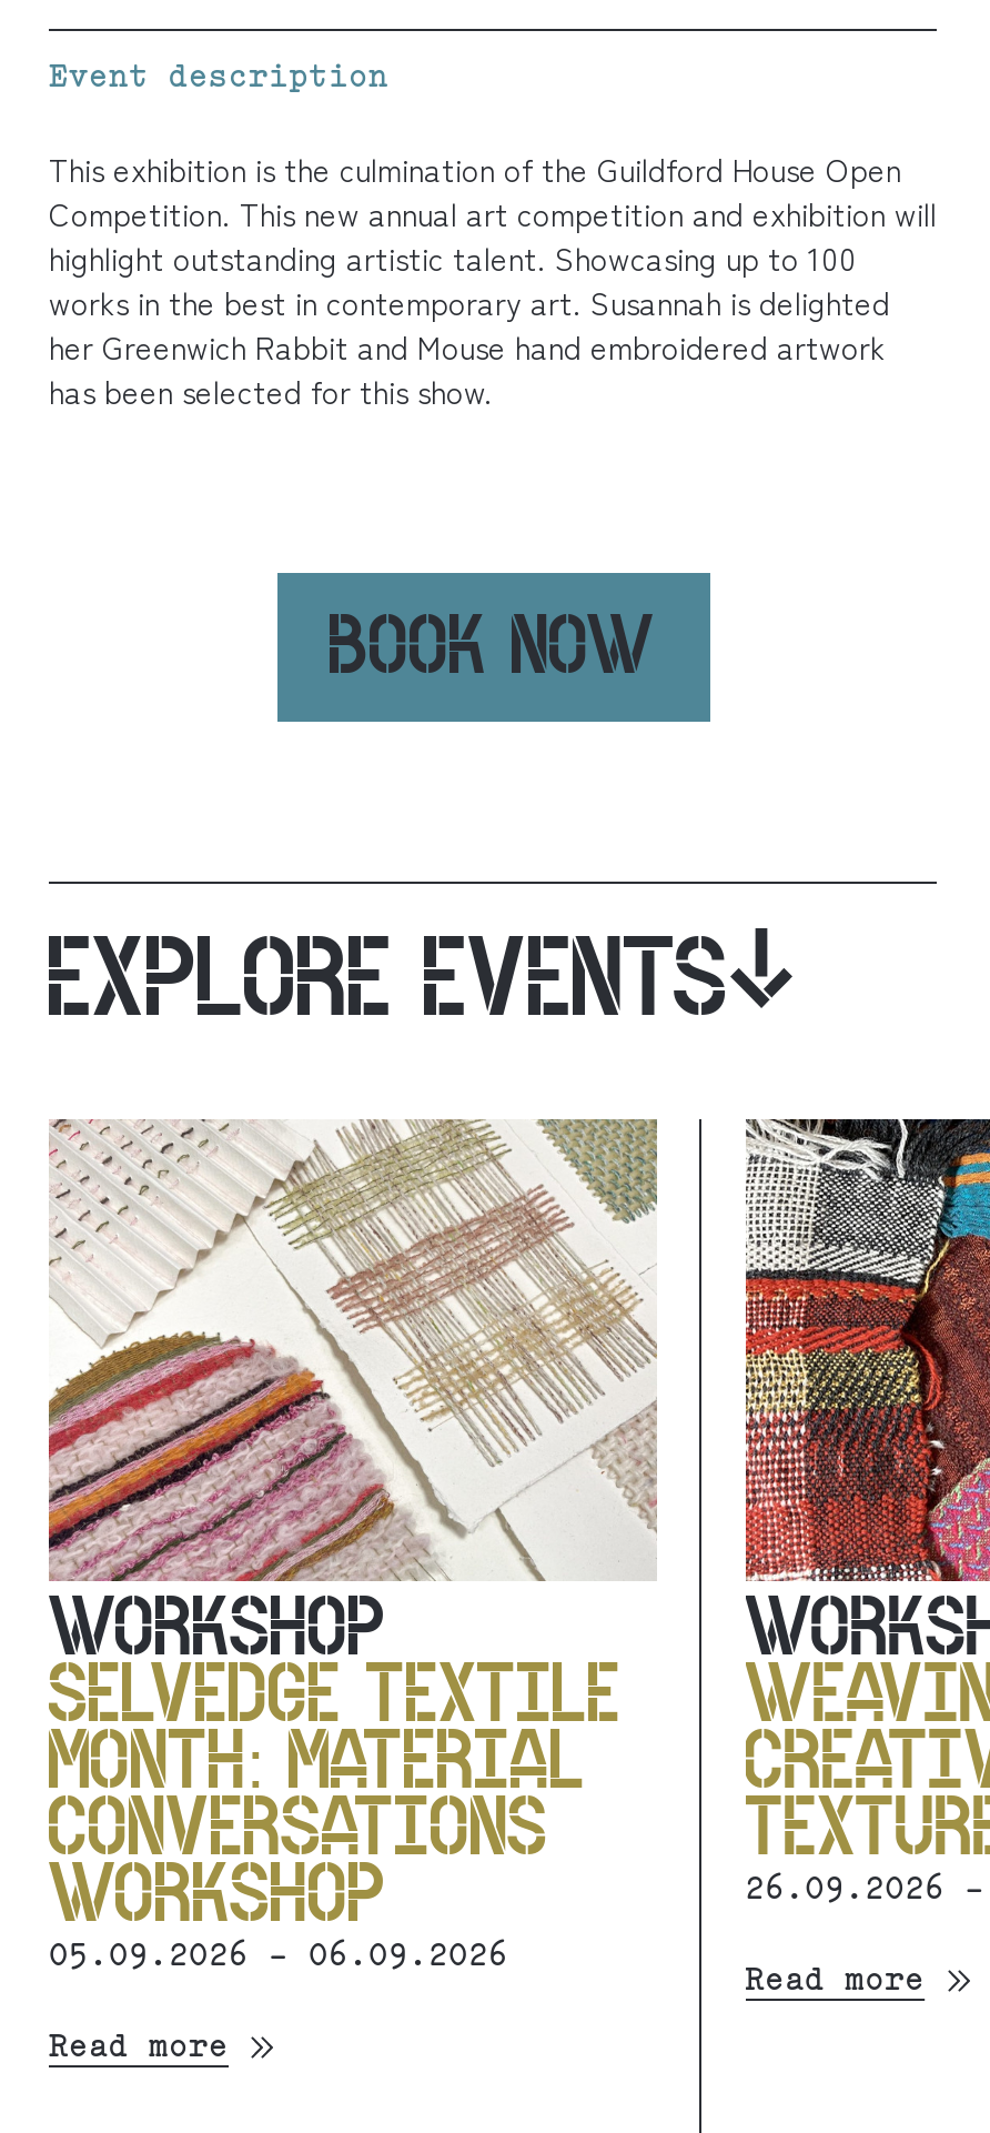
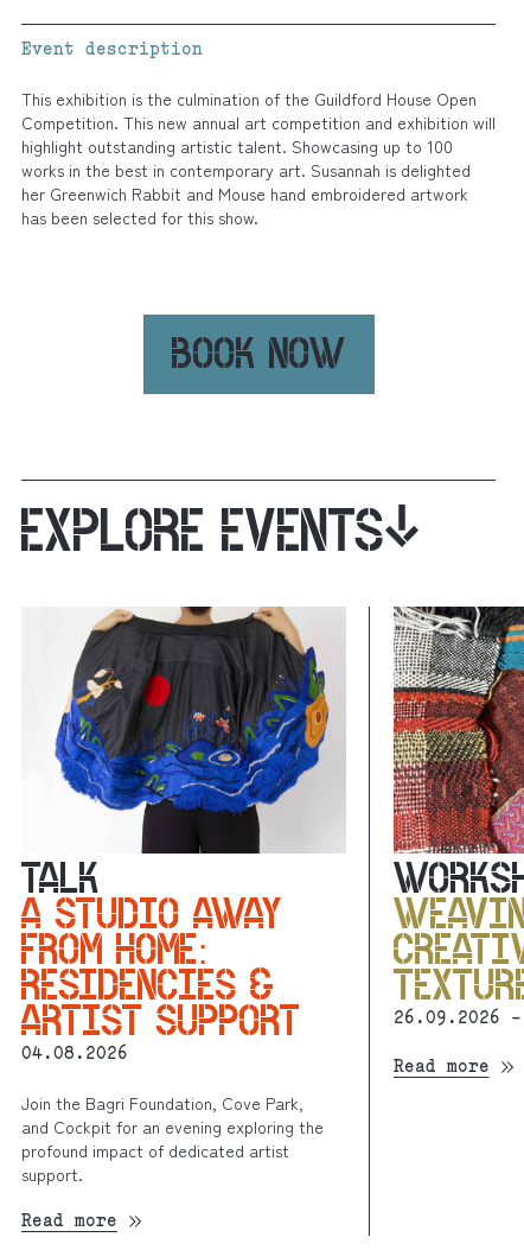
- [image]
- WORKSHOP
- SELVEDGE TEXTILE
- MONTH: MATERIAL
- CONVERSATIONS
- WORKSHOP
- 05.09.2026 - 06.09.2026
+ [image]
+ TALK
+ A STUDIO AWAY
+ FROM HOME:
+ RESIDENCIES &
+ ARTIST SUPPORT
+ 04.08.2026
+ Join the Bagri Foundation, Cove Park,
+ and Cockpit for an evening exploring the
+ profound impact of dedicated artist
+ support.
